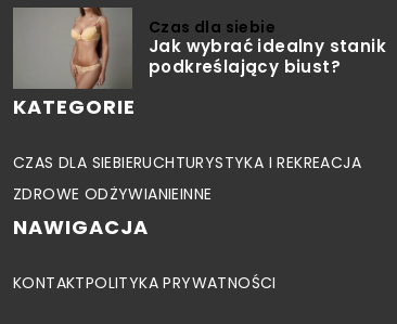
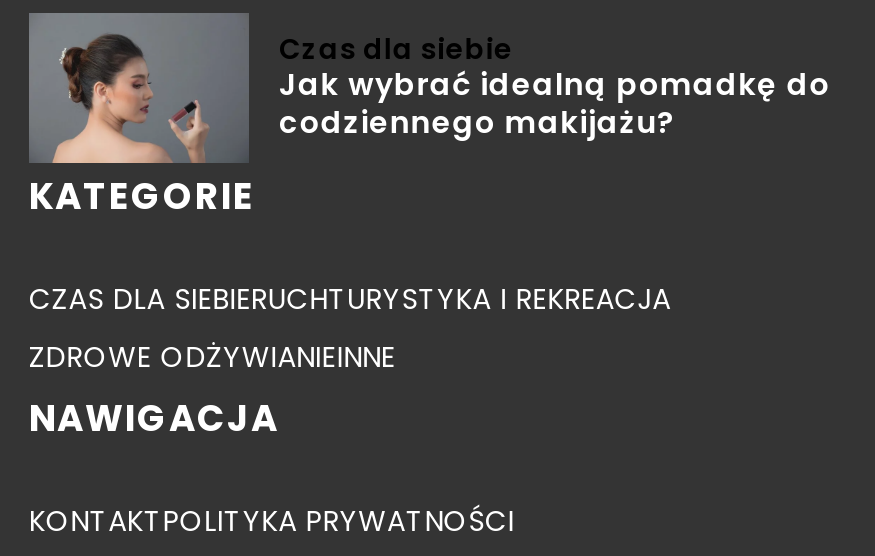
- [image]
- Jak wybrać idealny stanik
- podkreślający biust?
+ [image]
+ Jak wybrać idealną pomadkę do
+ codziennego makijażu?
